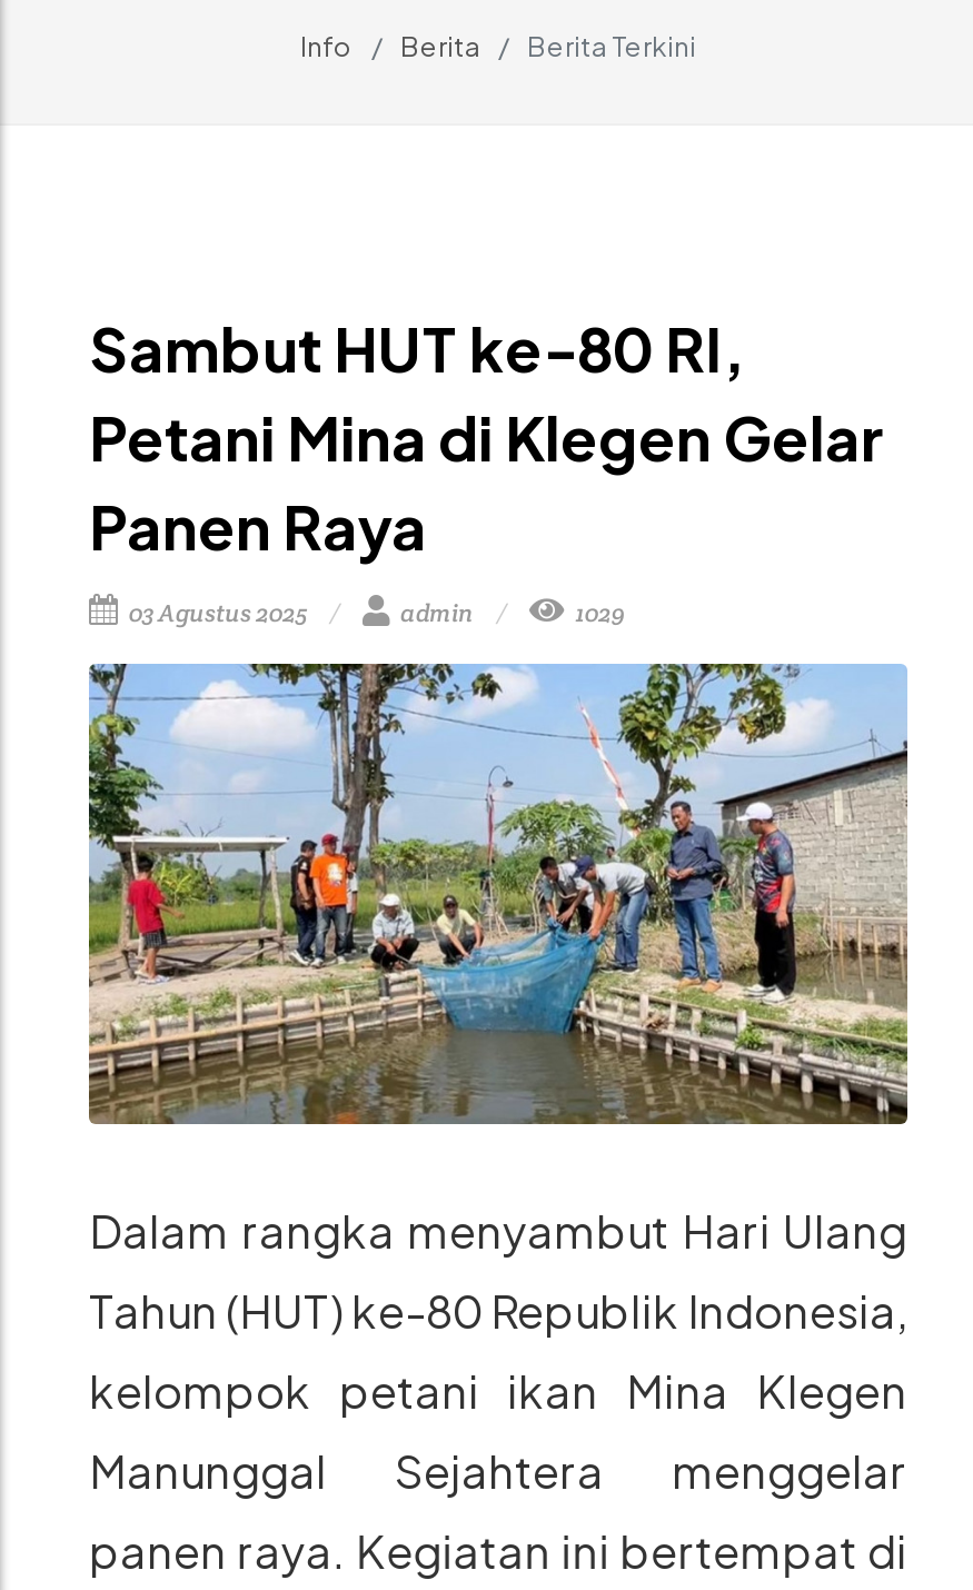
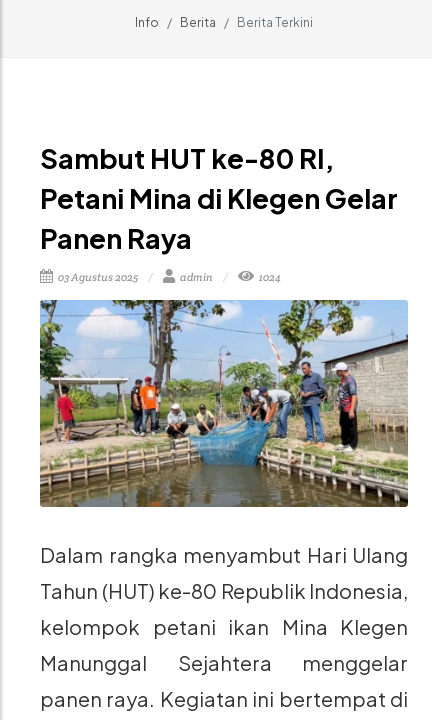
- 1029
+ 1024
